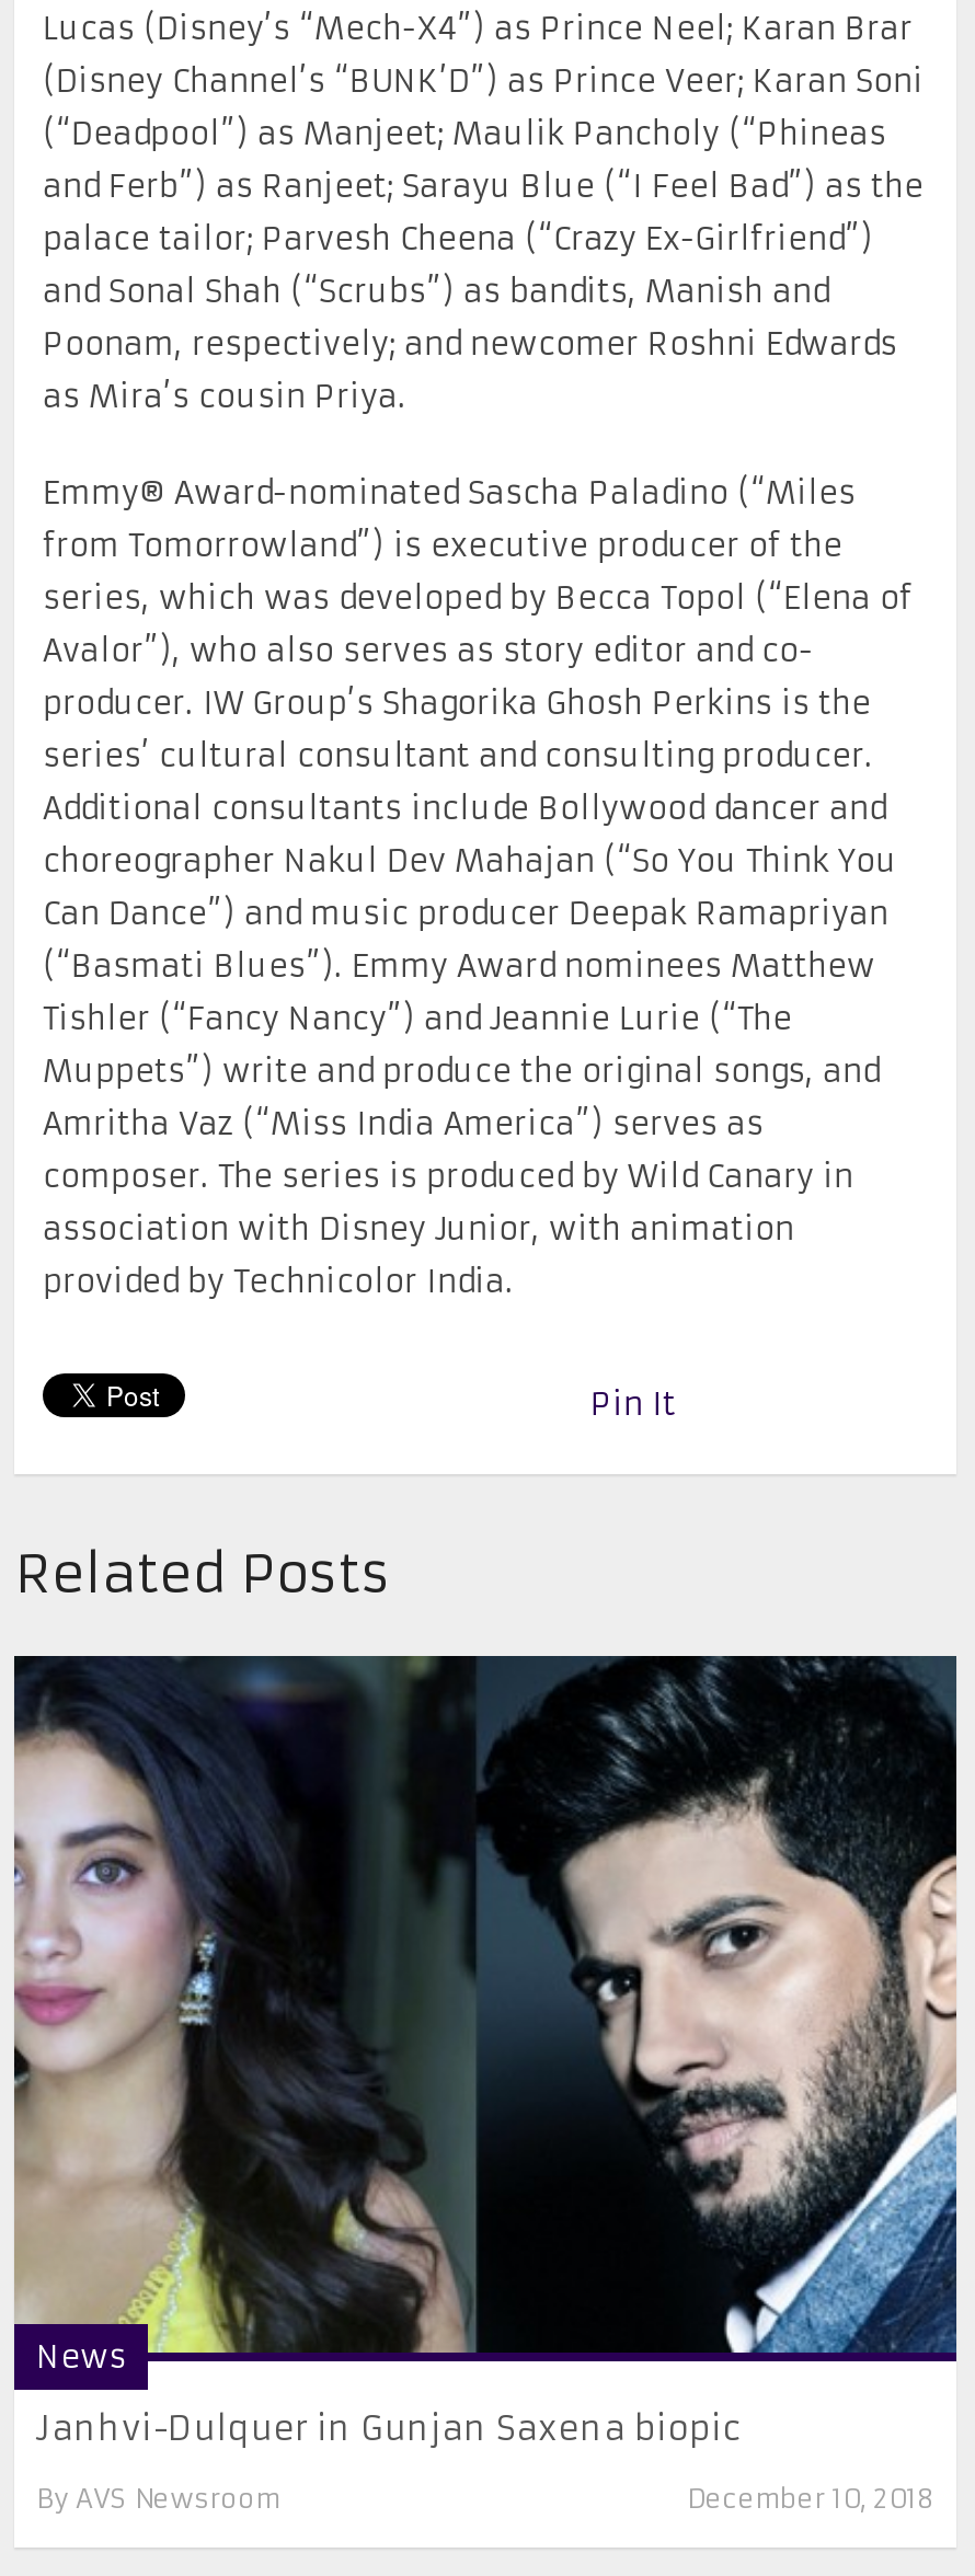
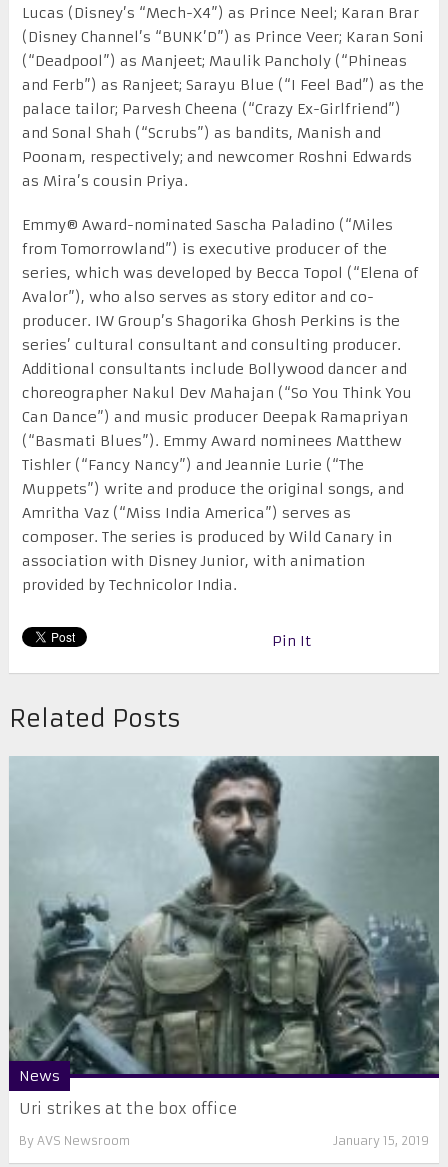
- [image]
- Janhvi-Dulquer in Gunjan Saxena biopic
+ [image]
+ Uri strikes at the box office

- December 10, 2018
+ January 15, 2019
